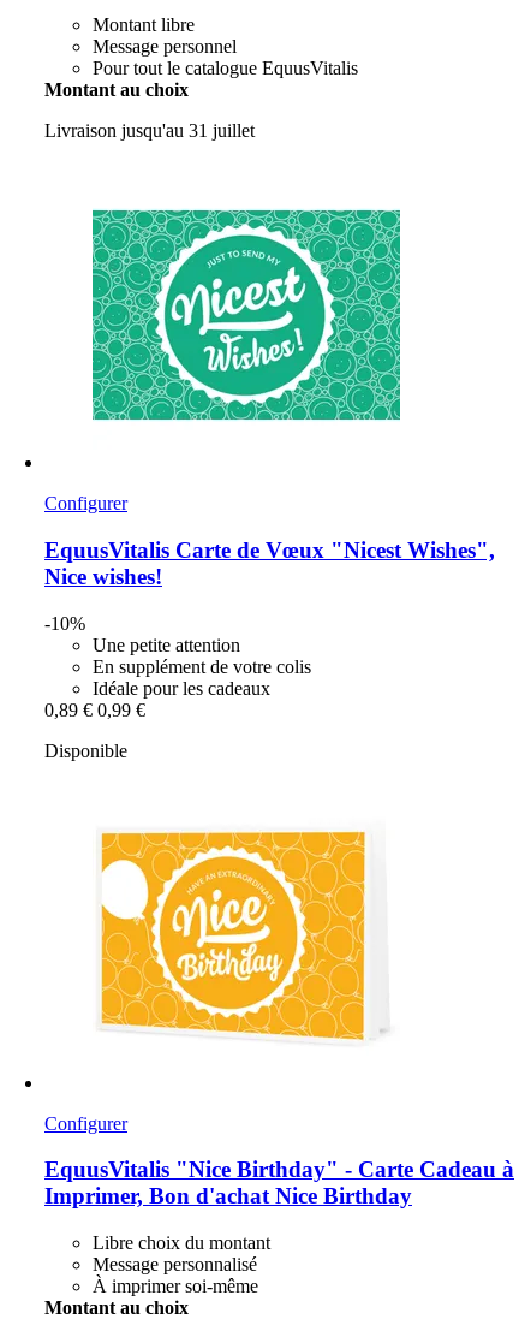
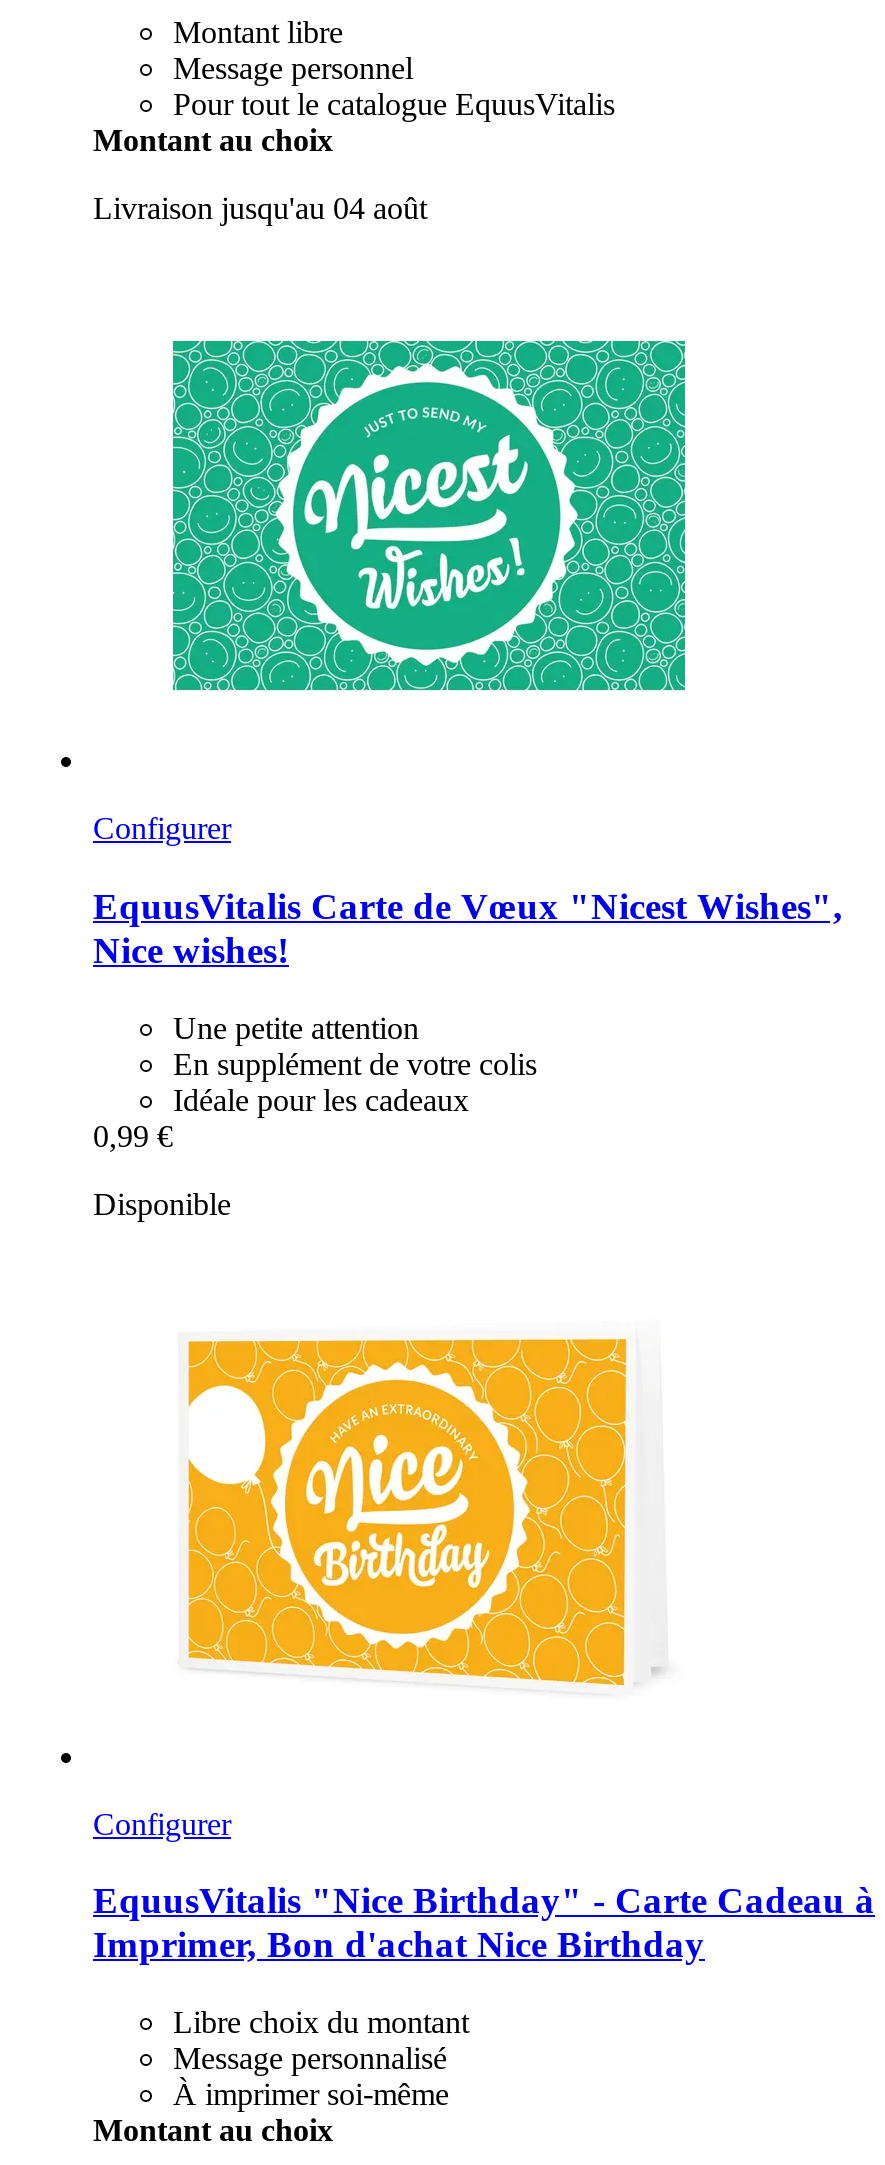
- Livraison jusqu'au 31 juillet
+ Livraison jusqu'au 04 août

- -10%

- 0,89 € 0,99 €
+ 0,99 €
